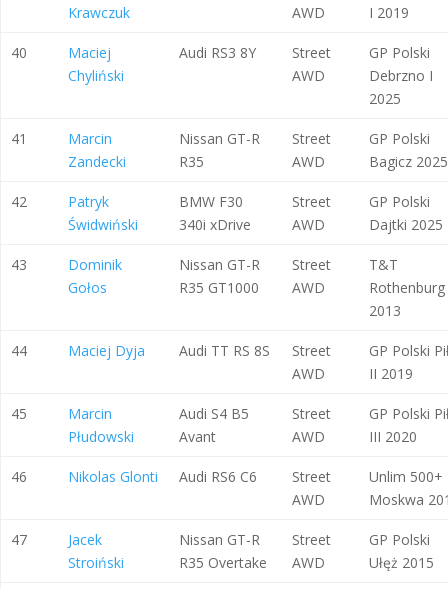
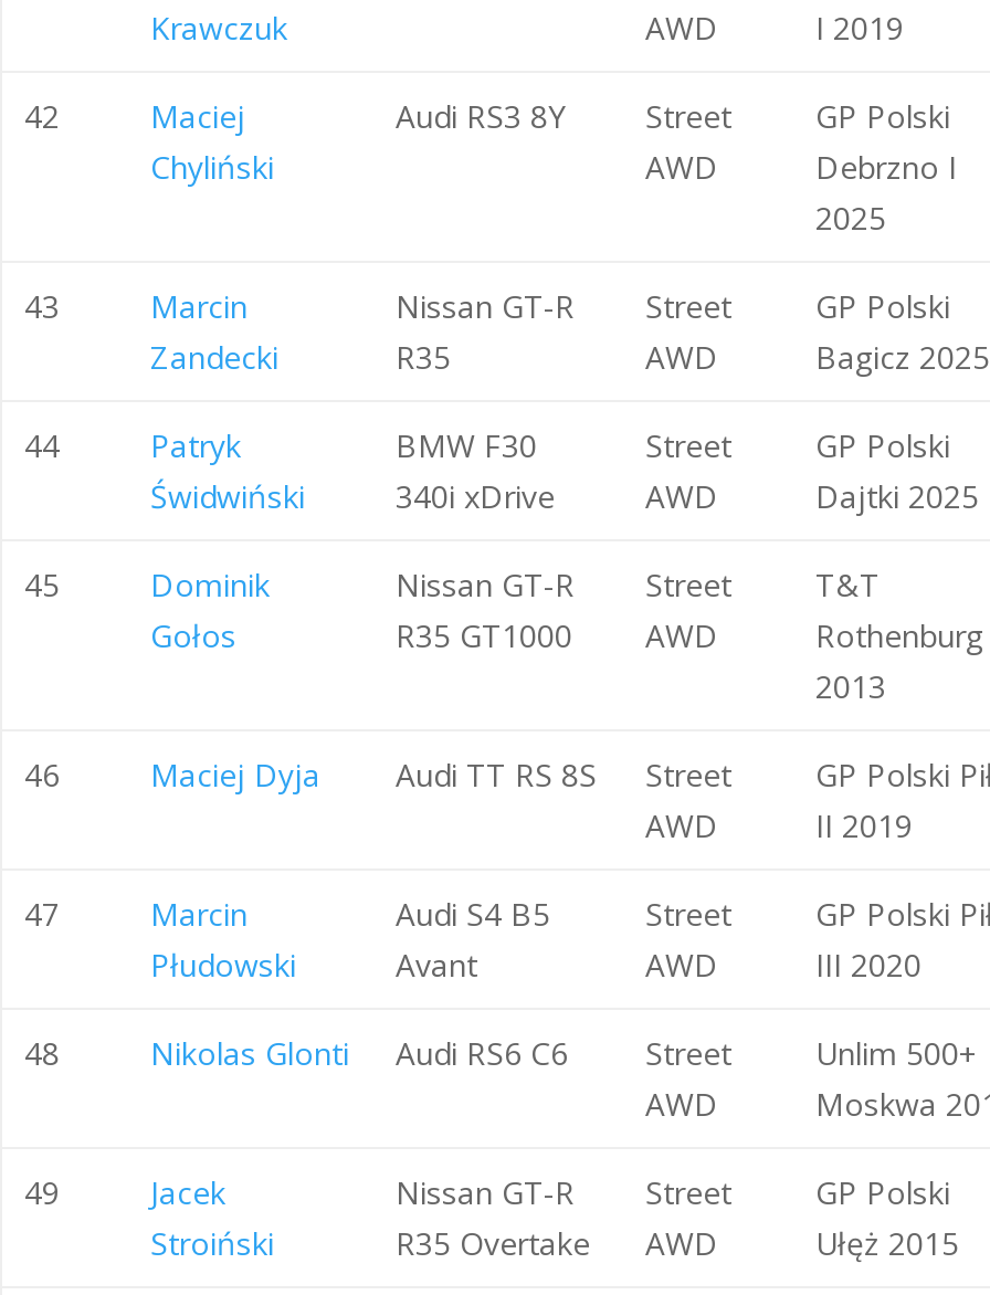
- 40
+ 42

- 41
+ 43

- 42
+ 44

- 43
+ 45

- 44
+ 46

- 45
+ 47

- 46
+ 48

- 47
+ 49
